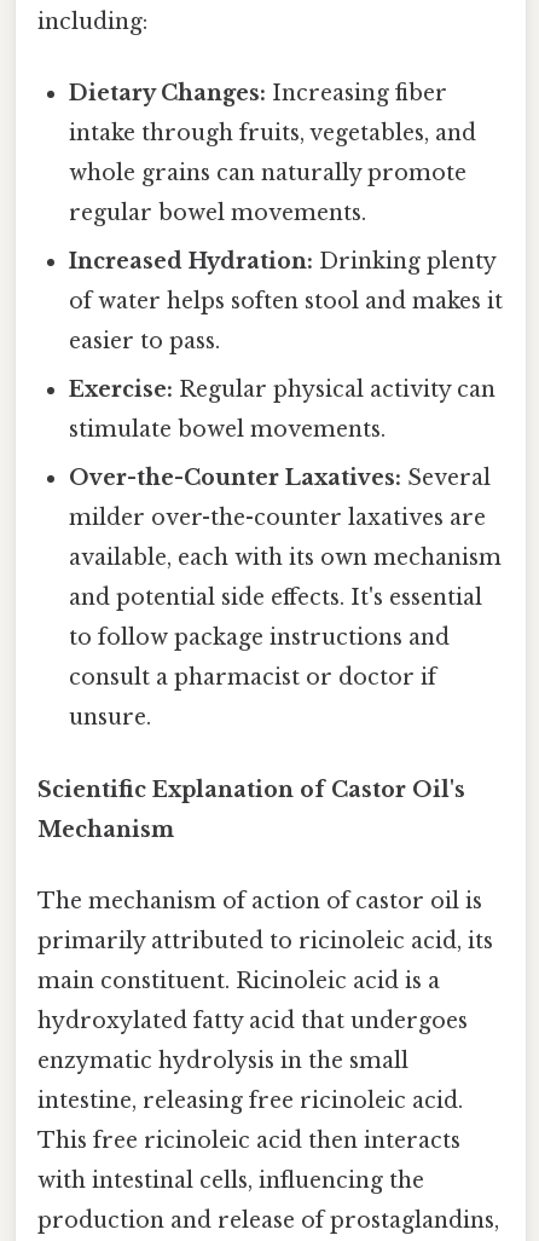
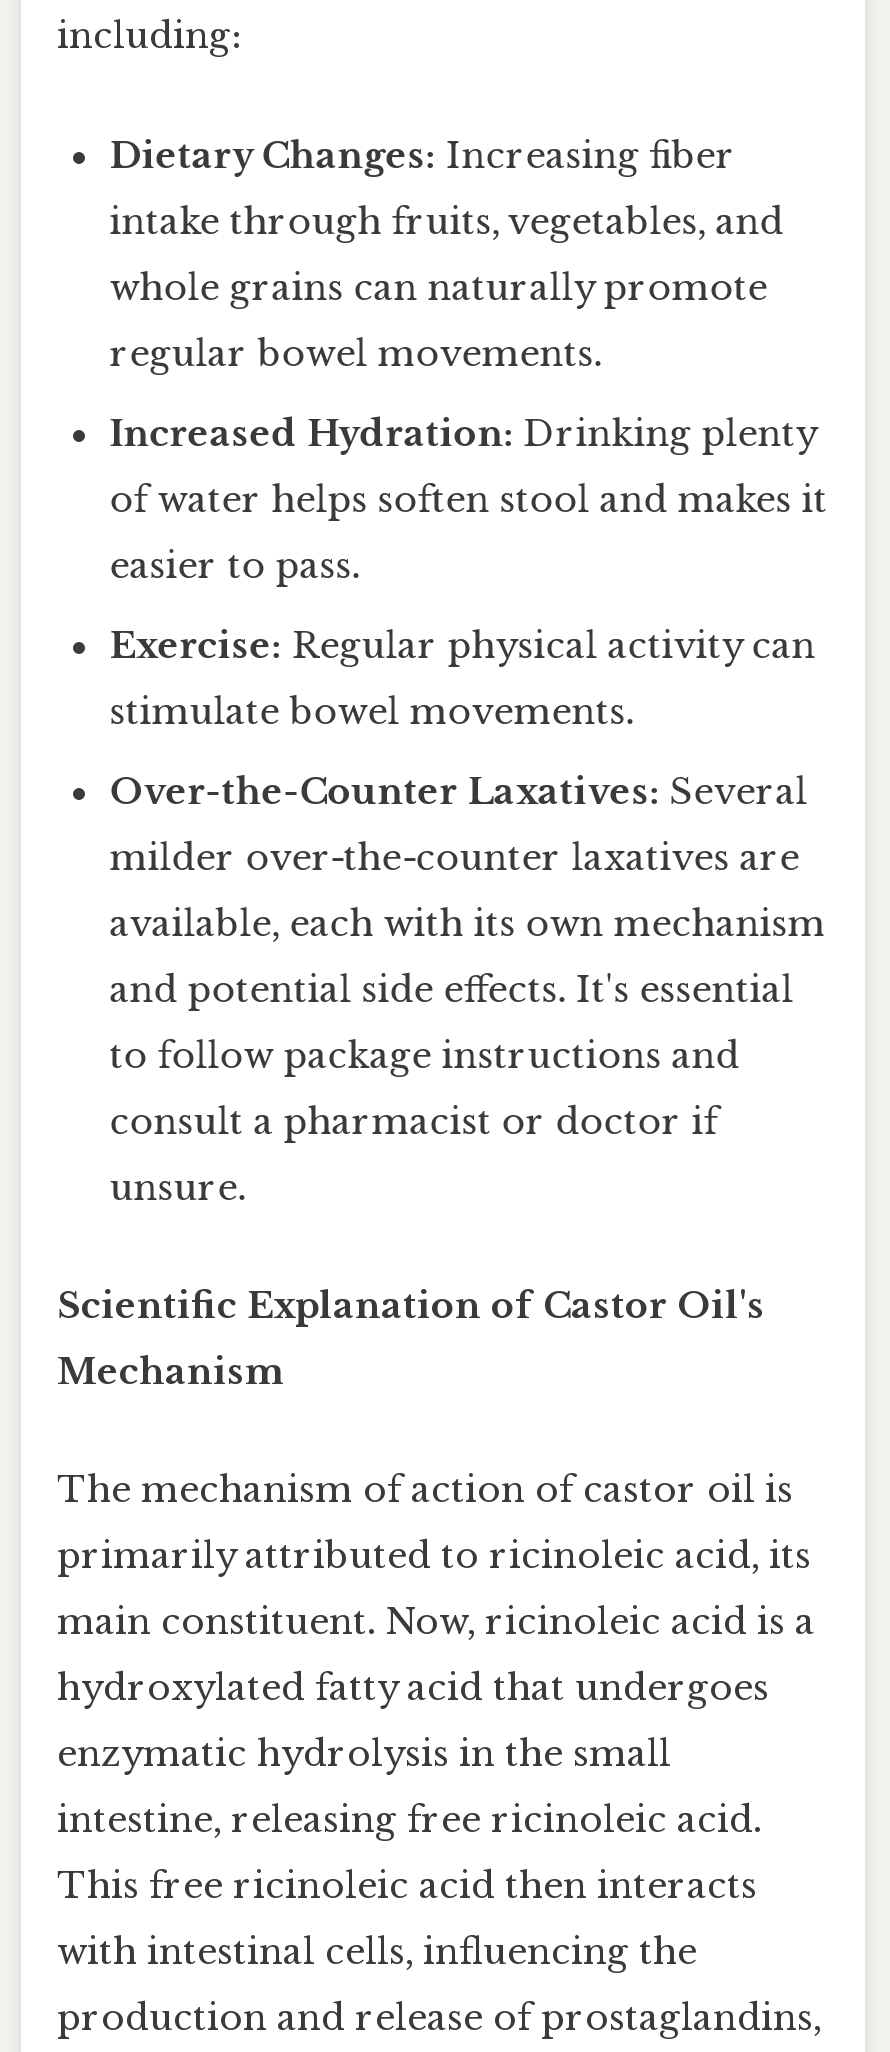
- main constituent. Ricinoleic acid is a
+ main constituent. Now, ricinoleic acid is a
